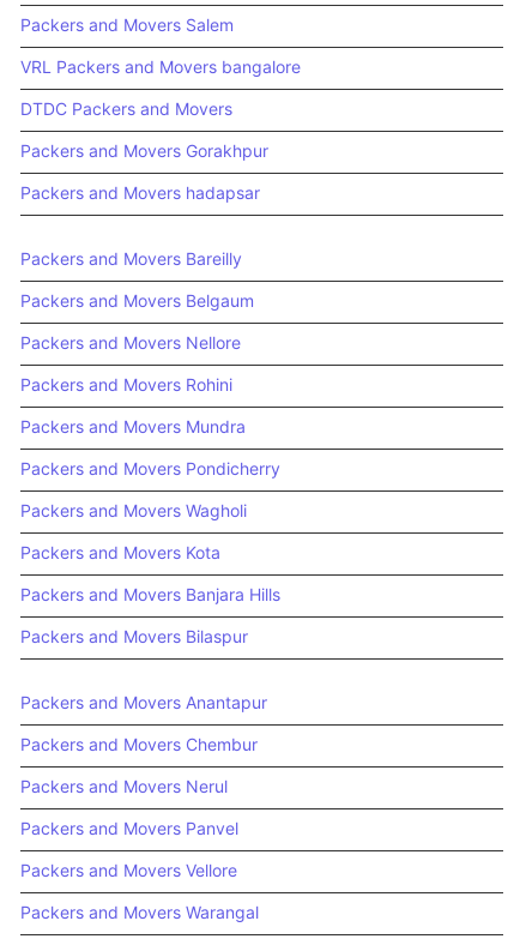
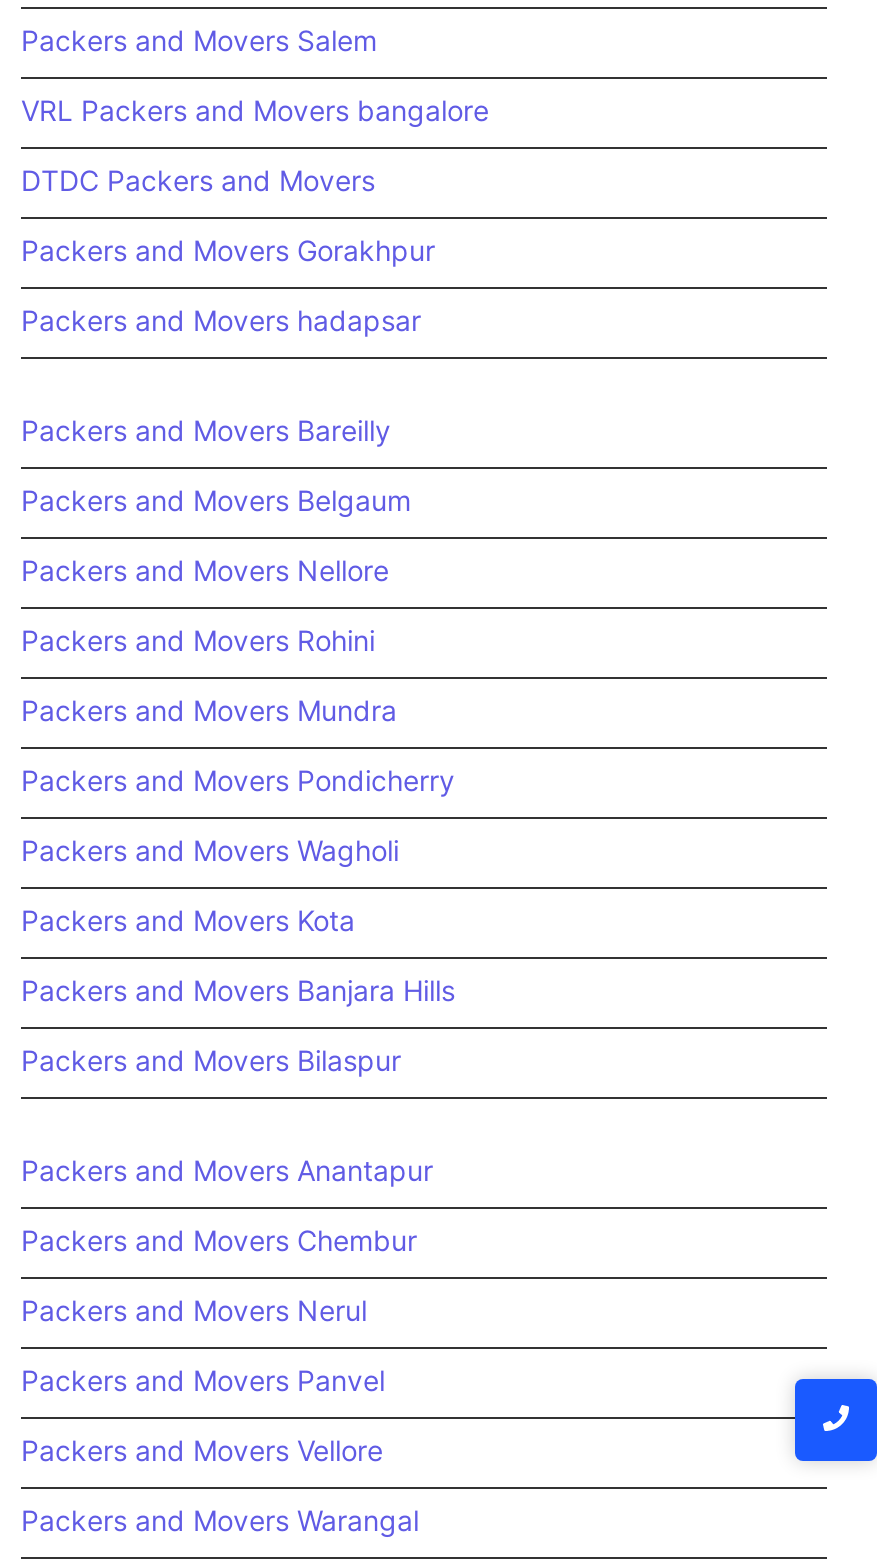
+ [image]
